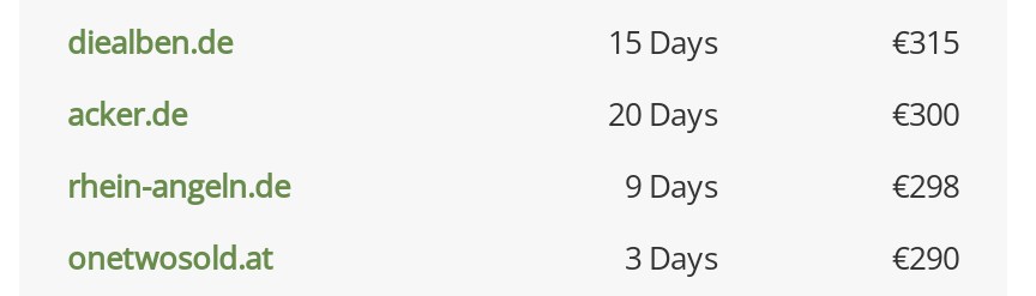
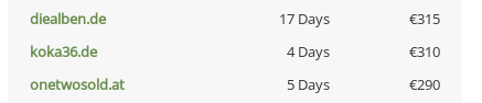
- 15 Days
+ 17 Days

- acker.de
- 20 Days
- €300
- rhein-angeln.de
- 9 Days
- €298
+ koka36.de
+ 4 Days
+ €310

- 3 Days
+ 5 Days
